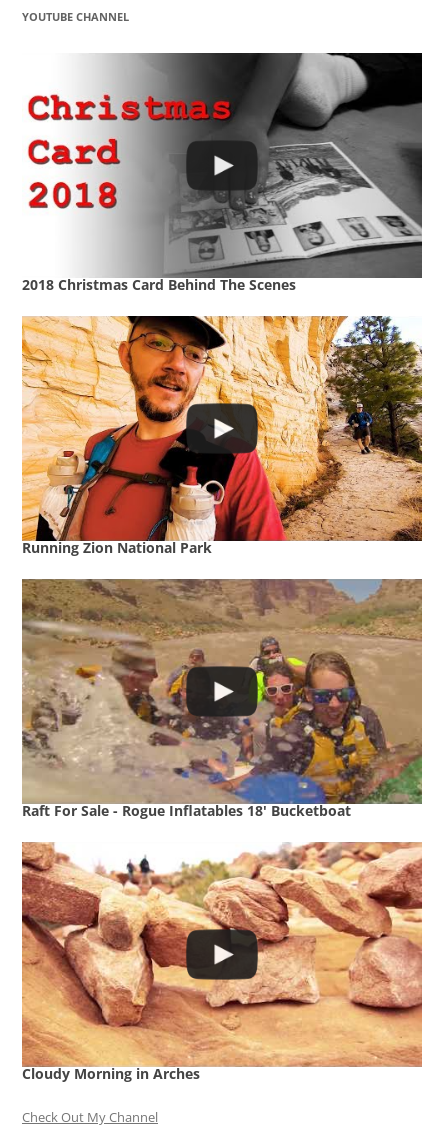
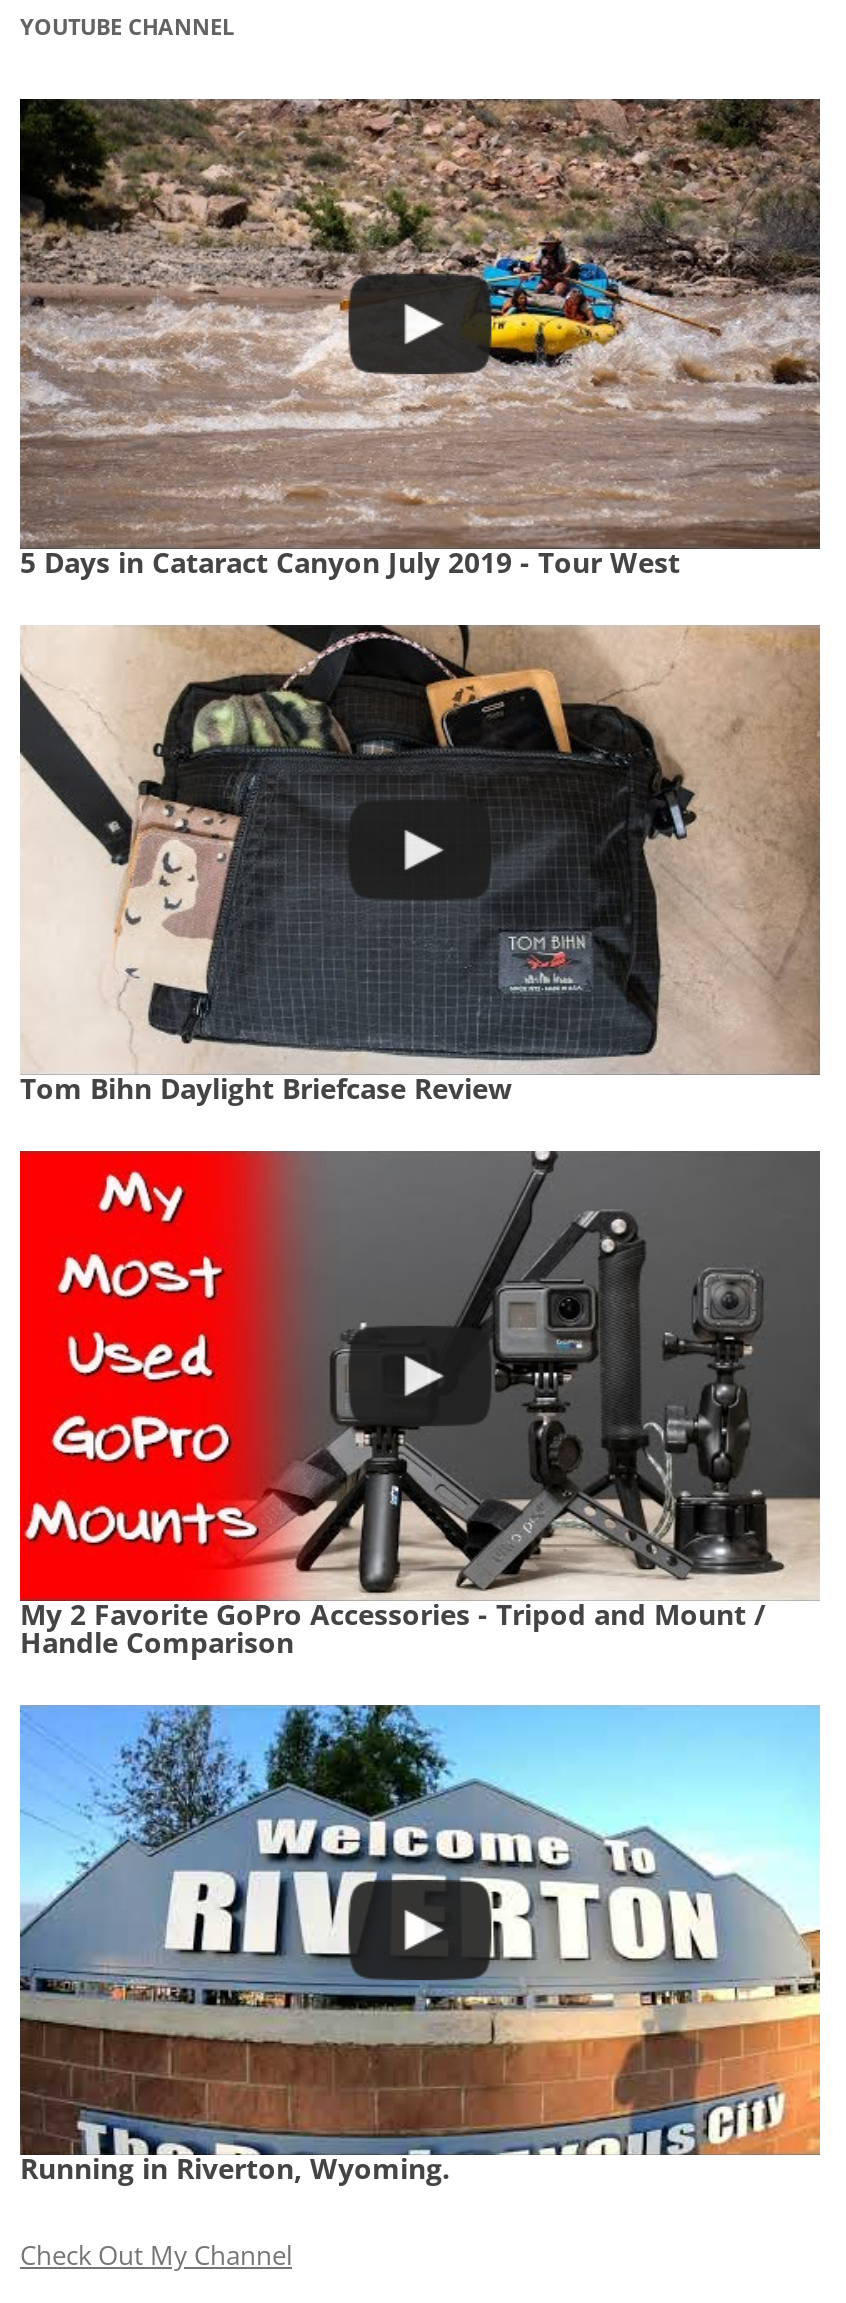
- [image]
- 2018 Christmas Card Behind The Scenes
+ [image]
+ 5 Days in Cataract Canyon July 2019 - Tour West

- [image]
- Running Zion National Park
+ [image]
+ Tom Bihn Daylight Briefcase Review

- [image]
- Raft For Sale - Rogue Inflatables 18' Bucketboat
+ [image]
+ My 2 Favorite GoPro Accessories - Tripod and Mount /
+ Handle Comparison

- [image]
- Cloudy Morning in Arches
+ [image]
+ Running in Riverton, Wyoming.
